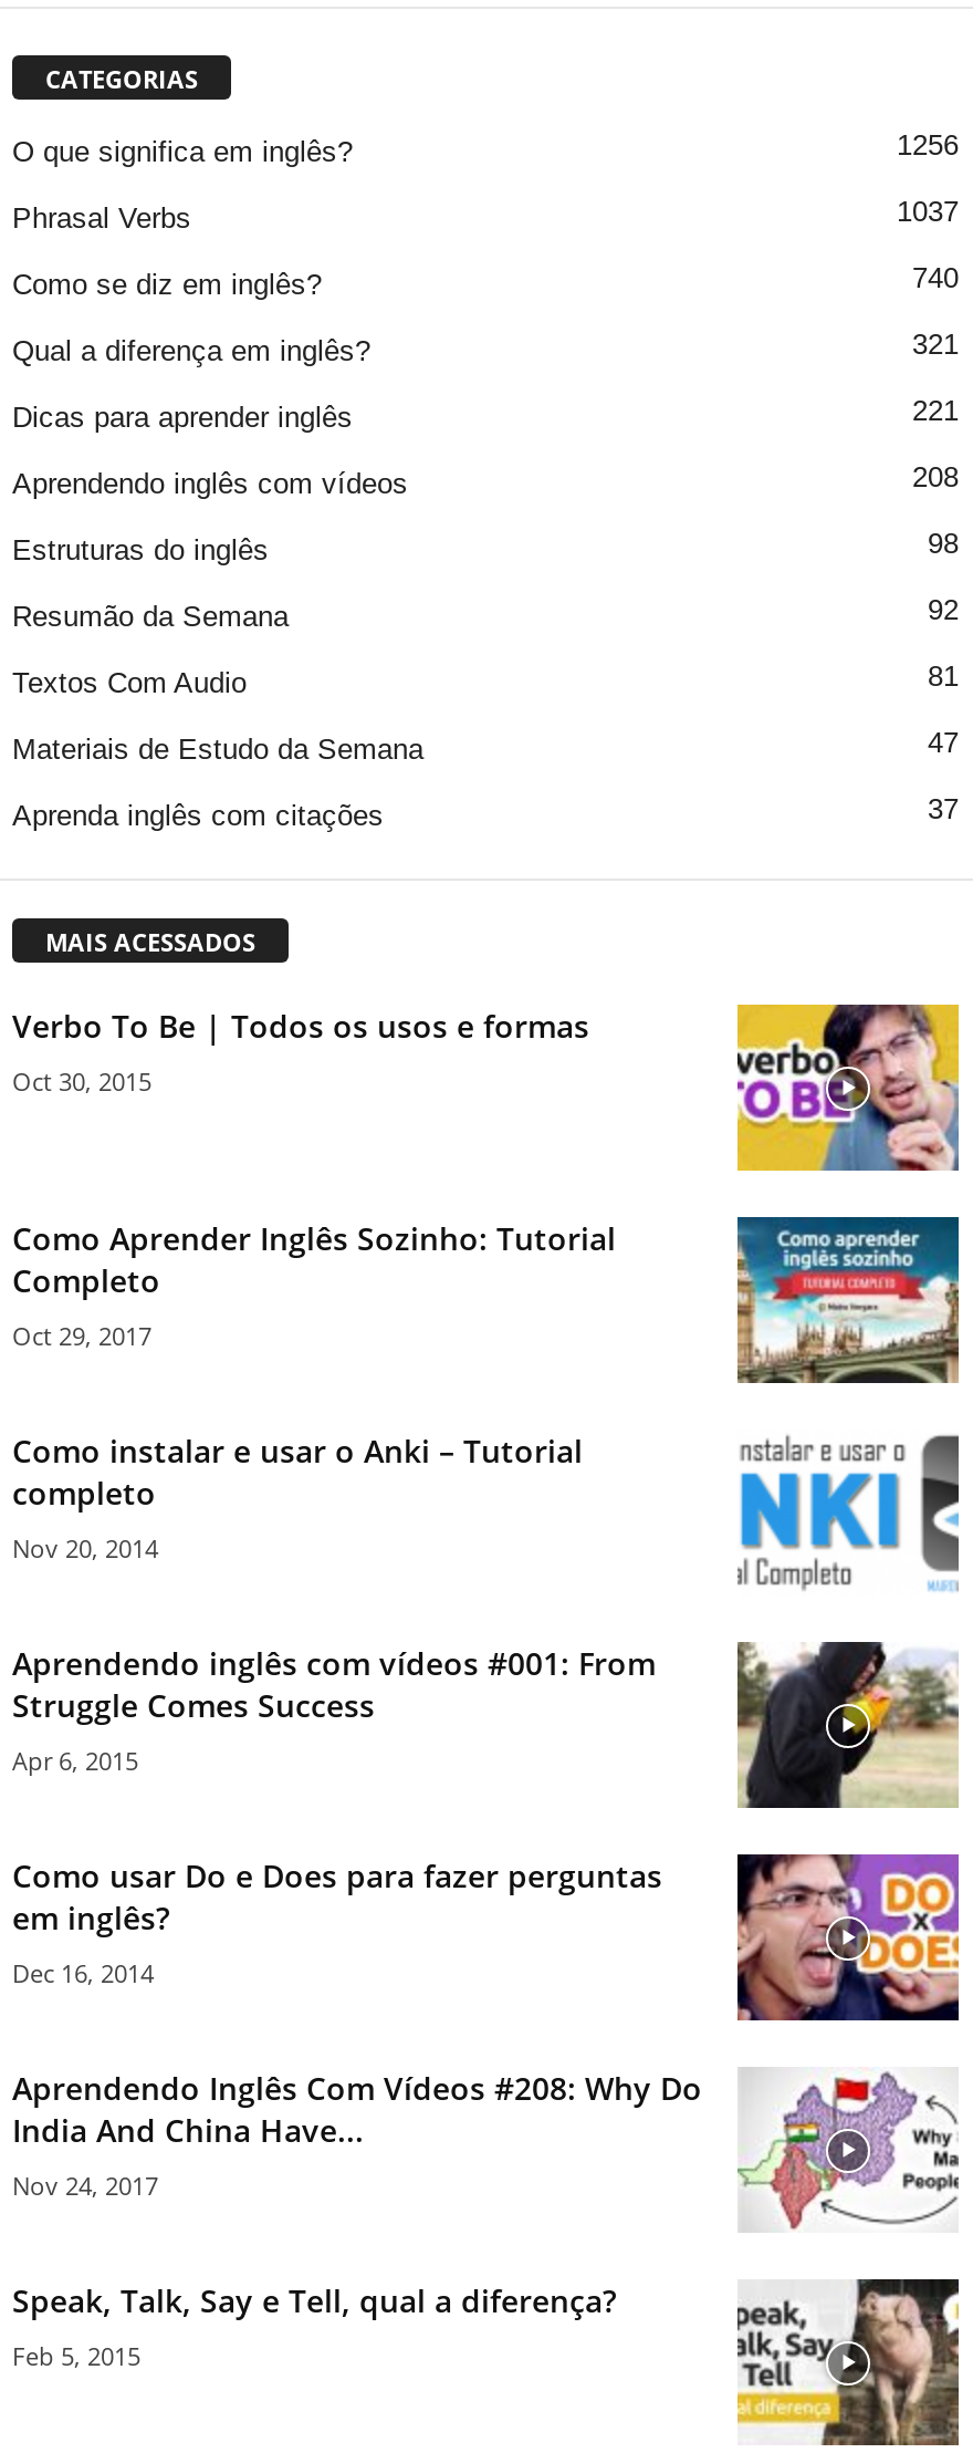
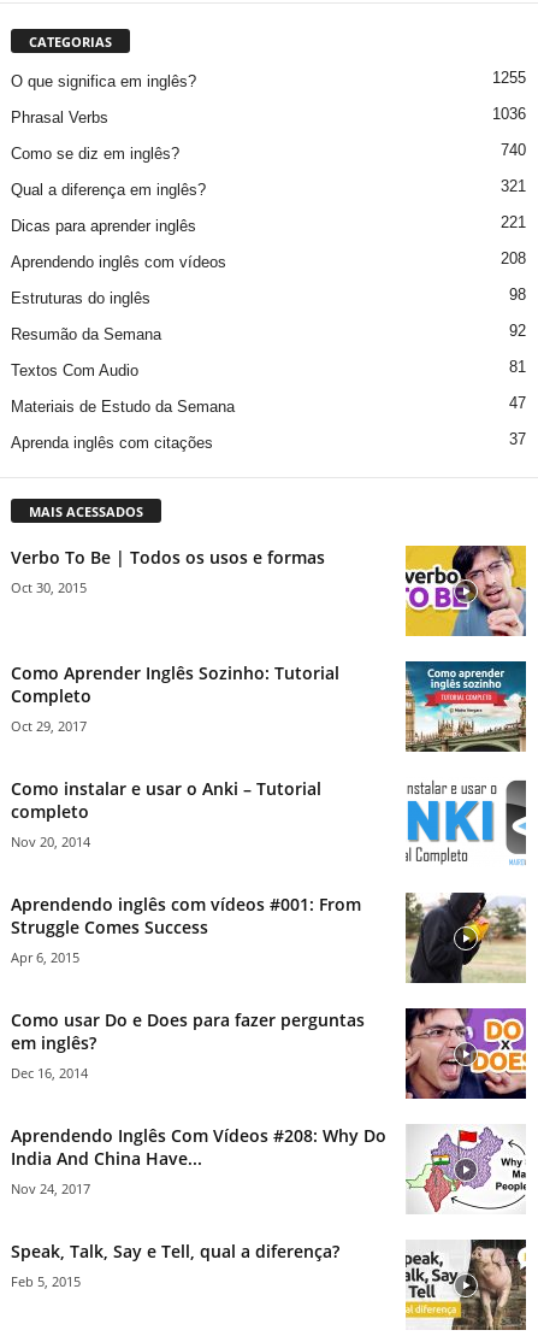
- 1256
+ 1255

- 1037
+ 1036
